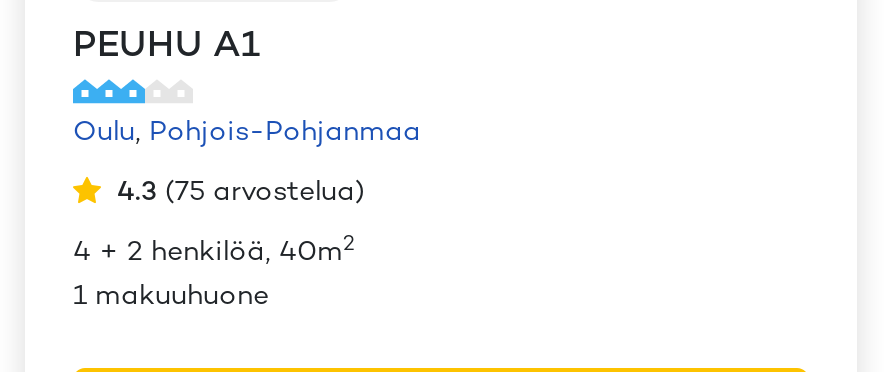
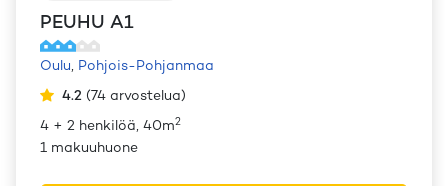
- 4.3 (75 arvostelua)
+ 4.2 (74 arvostelua)
